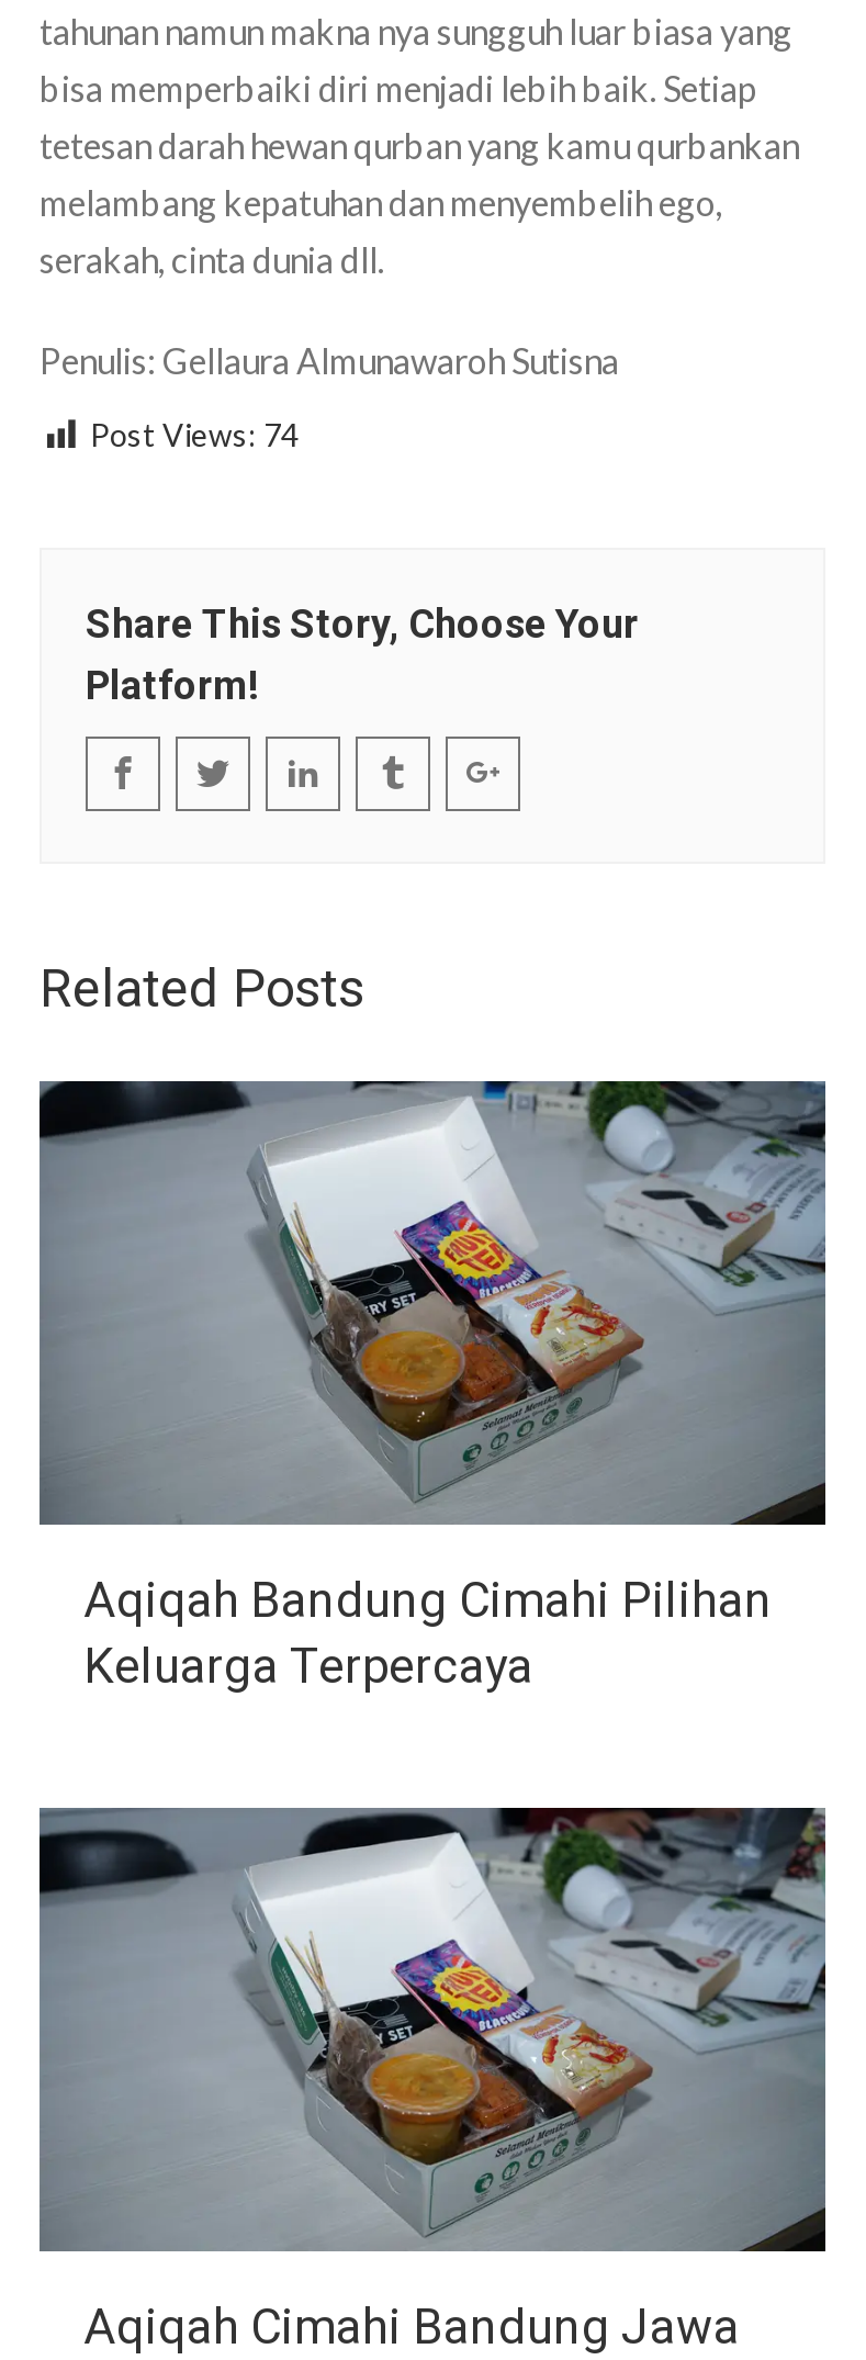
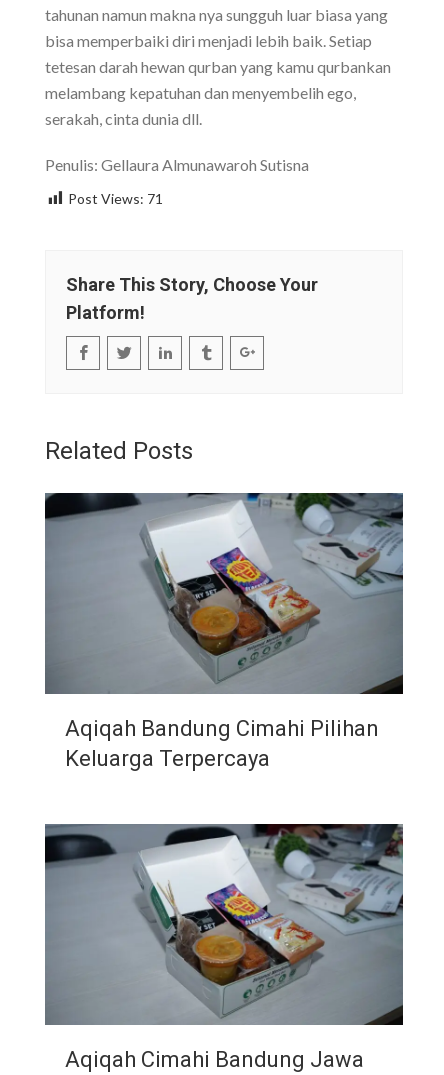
- Post Views: 74
+ Post Views: 71
